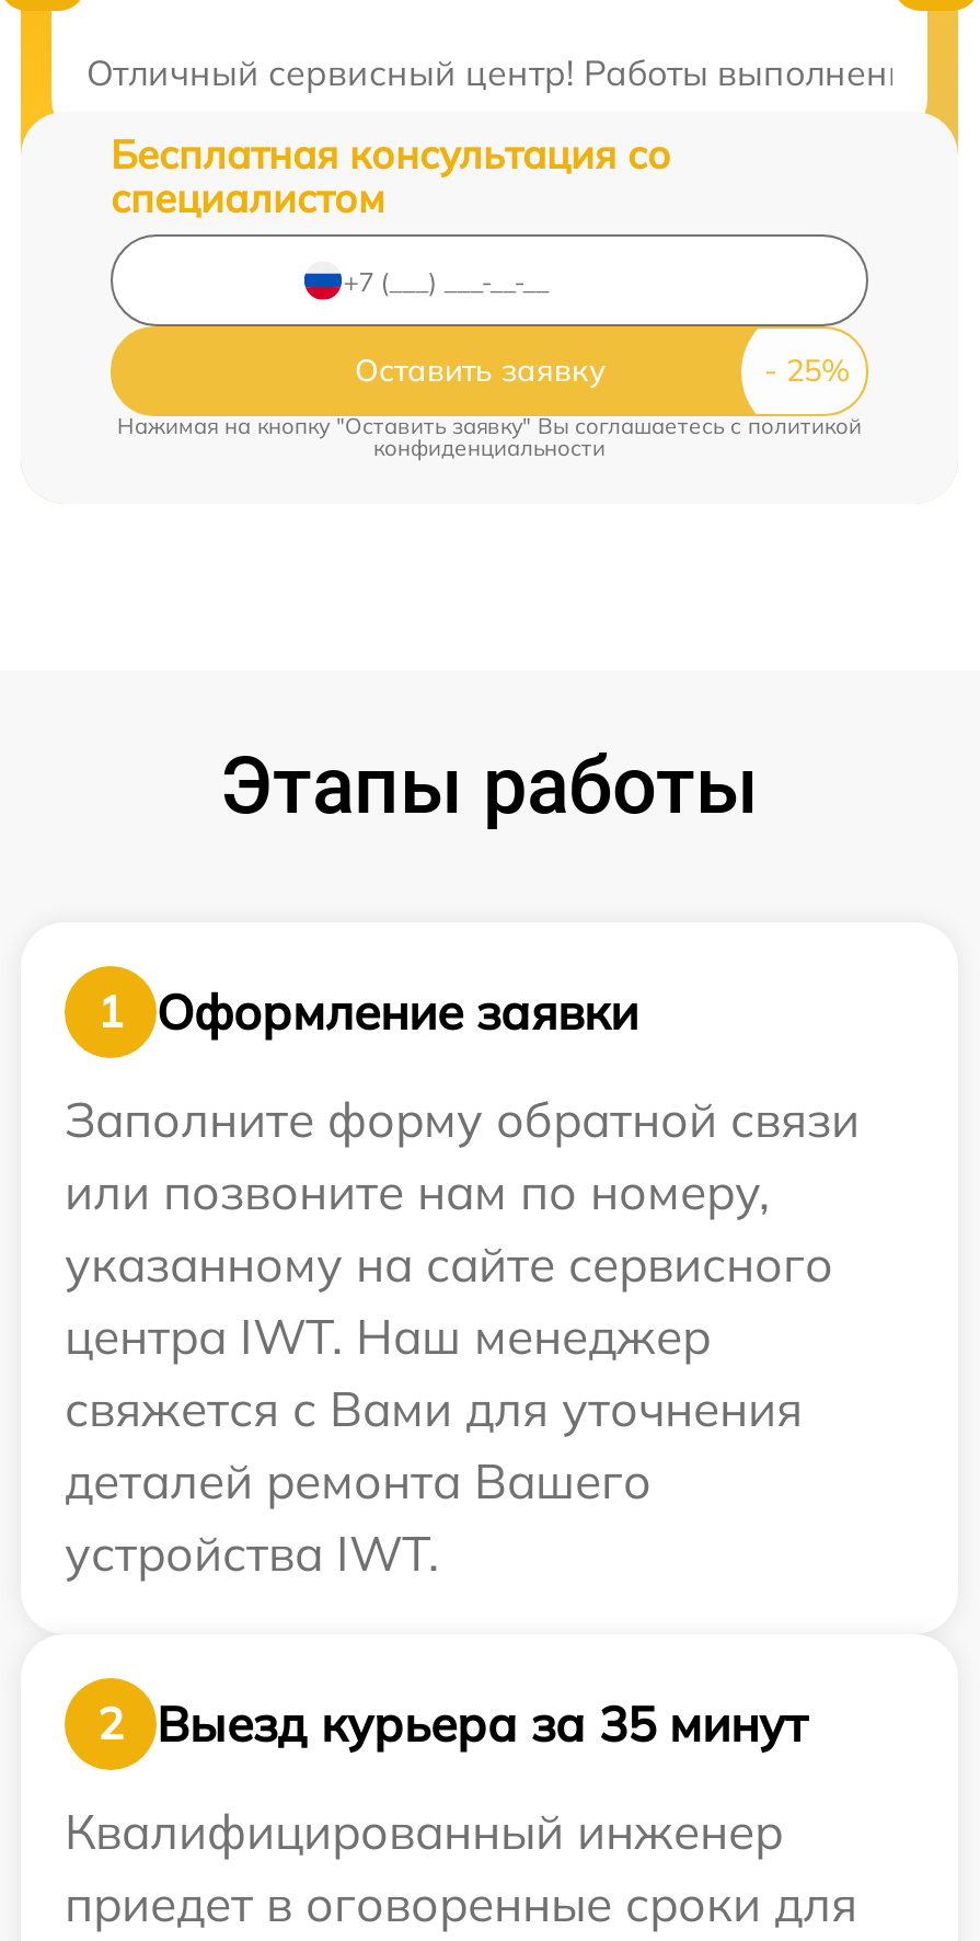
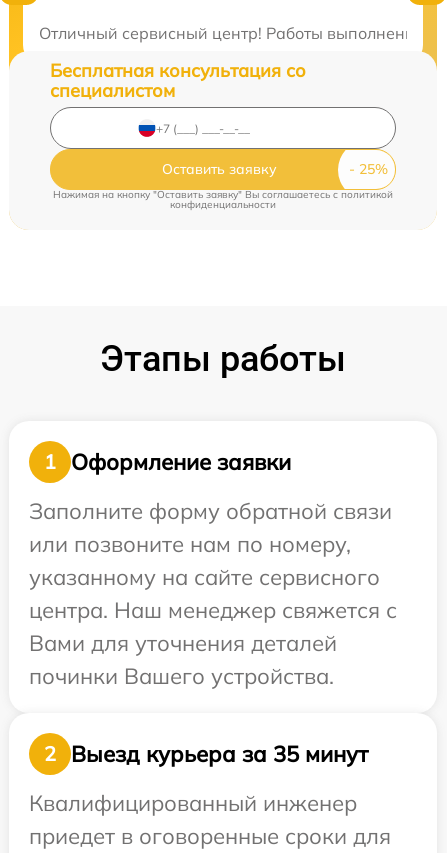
- центра IWT. Наш менеджер
- свяжется с Вами для уточнения
- деталей ремонта Вашего
- устройства IWT.
+ центра. Наш менеджер свяжется с
+ Вами для уточнения деталей
+ починки Вашего устройства.
